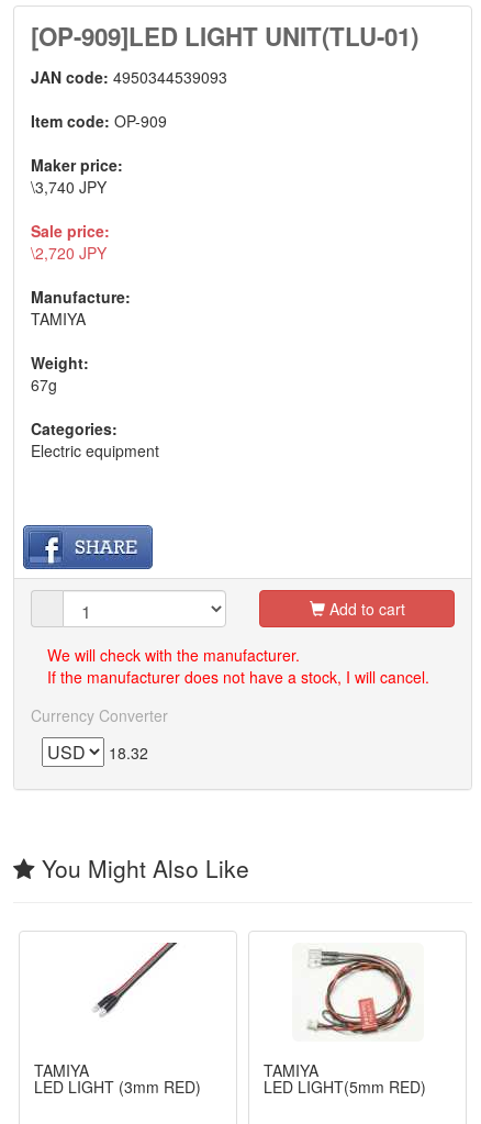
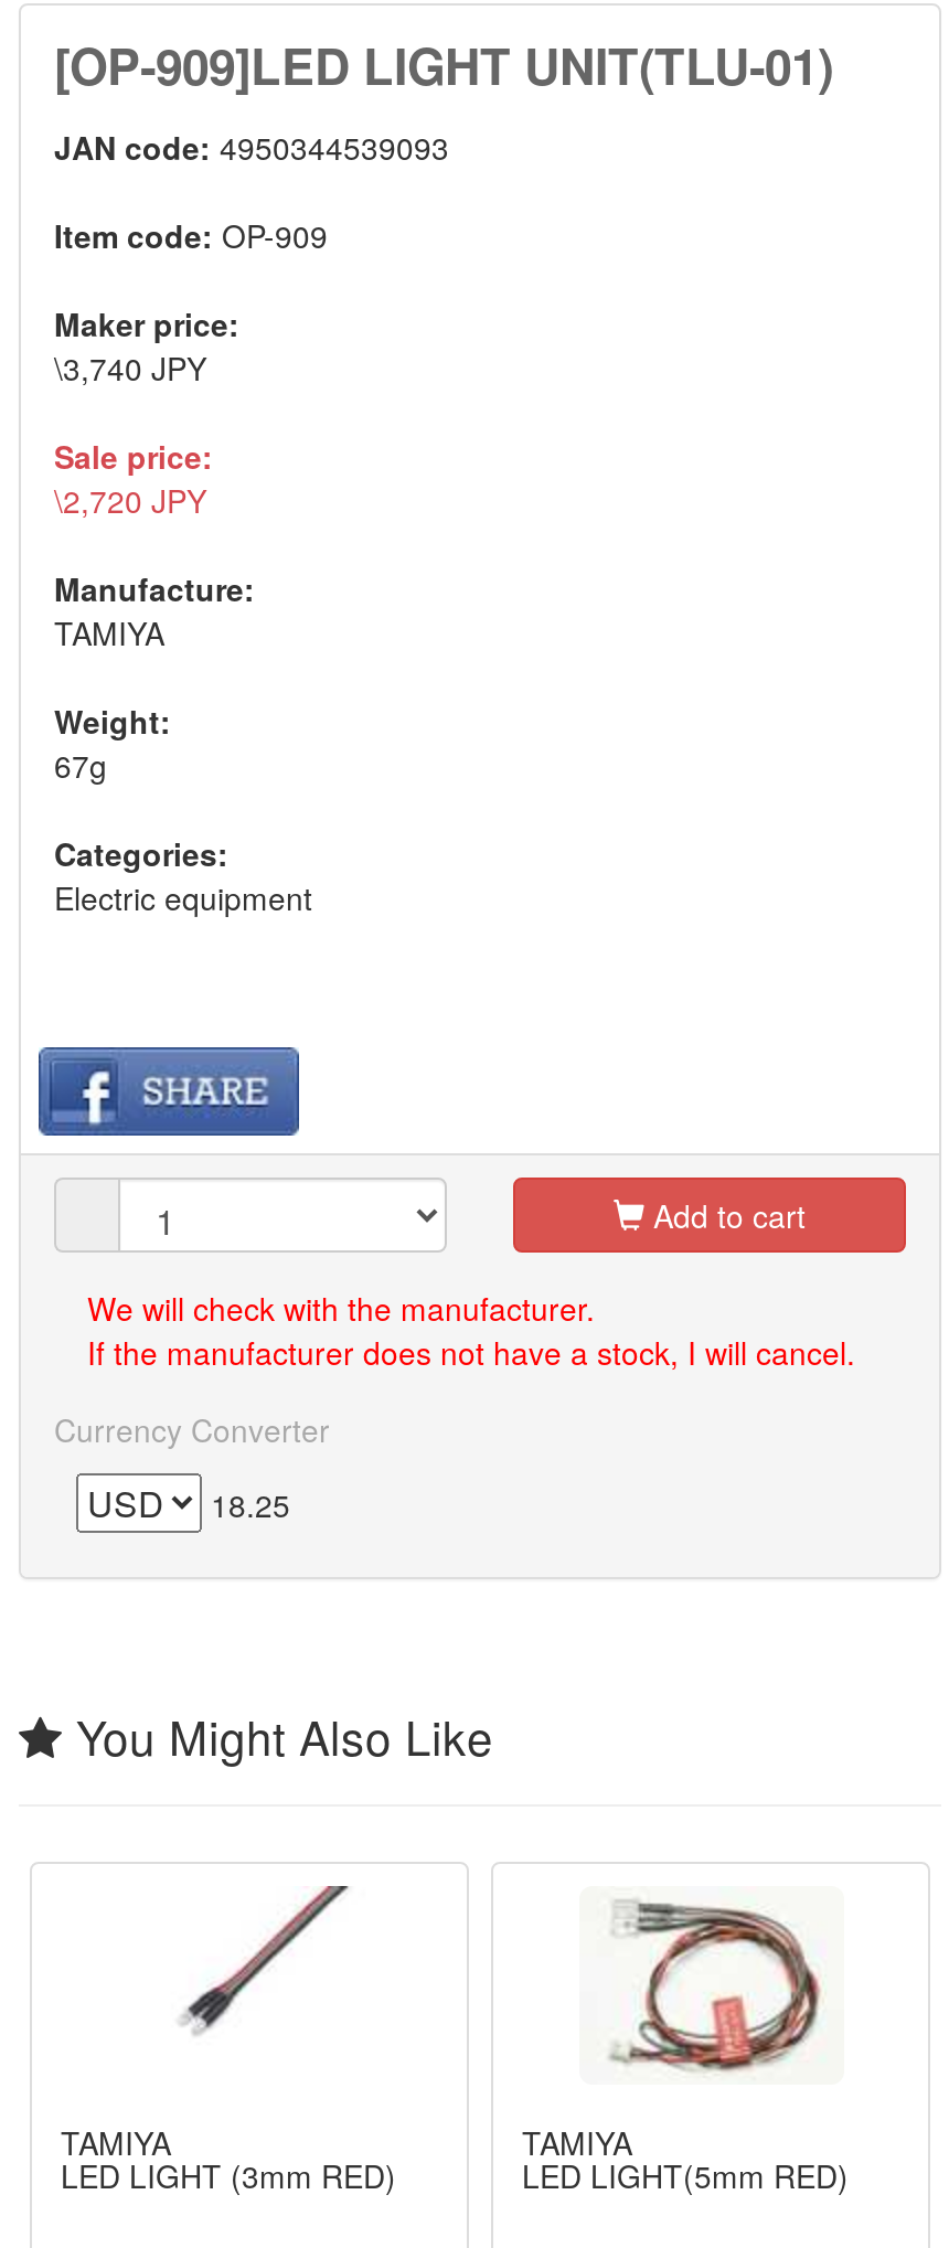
- 18.32
+ 18.25
